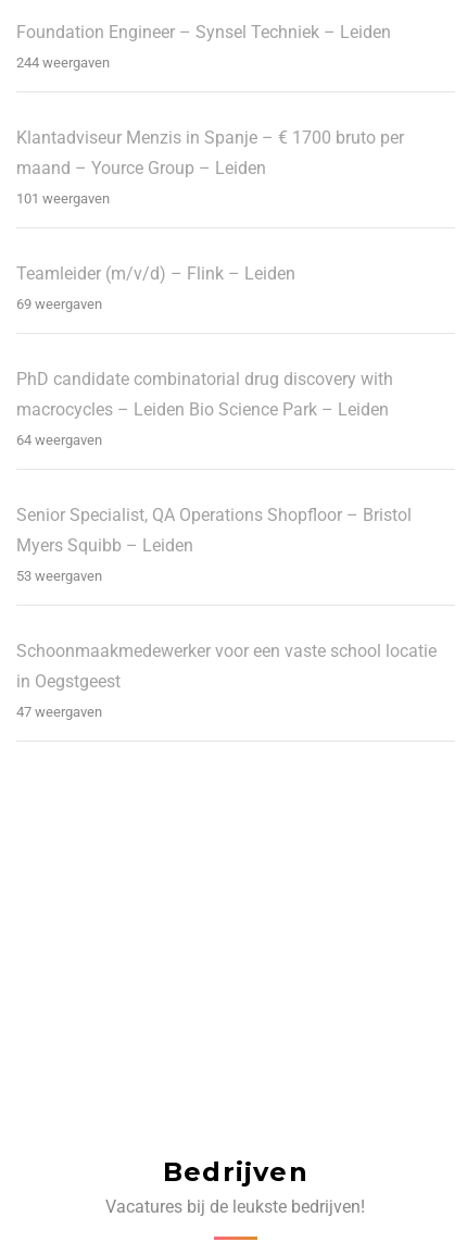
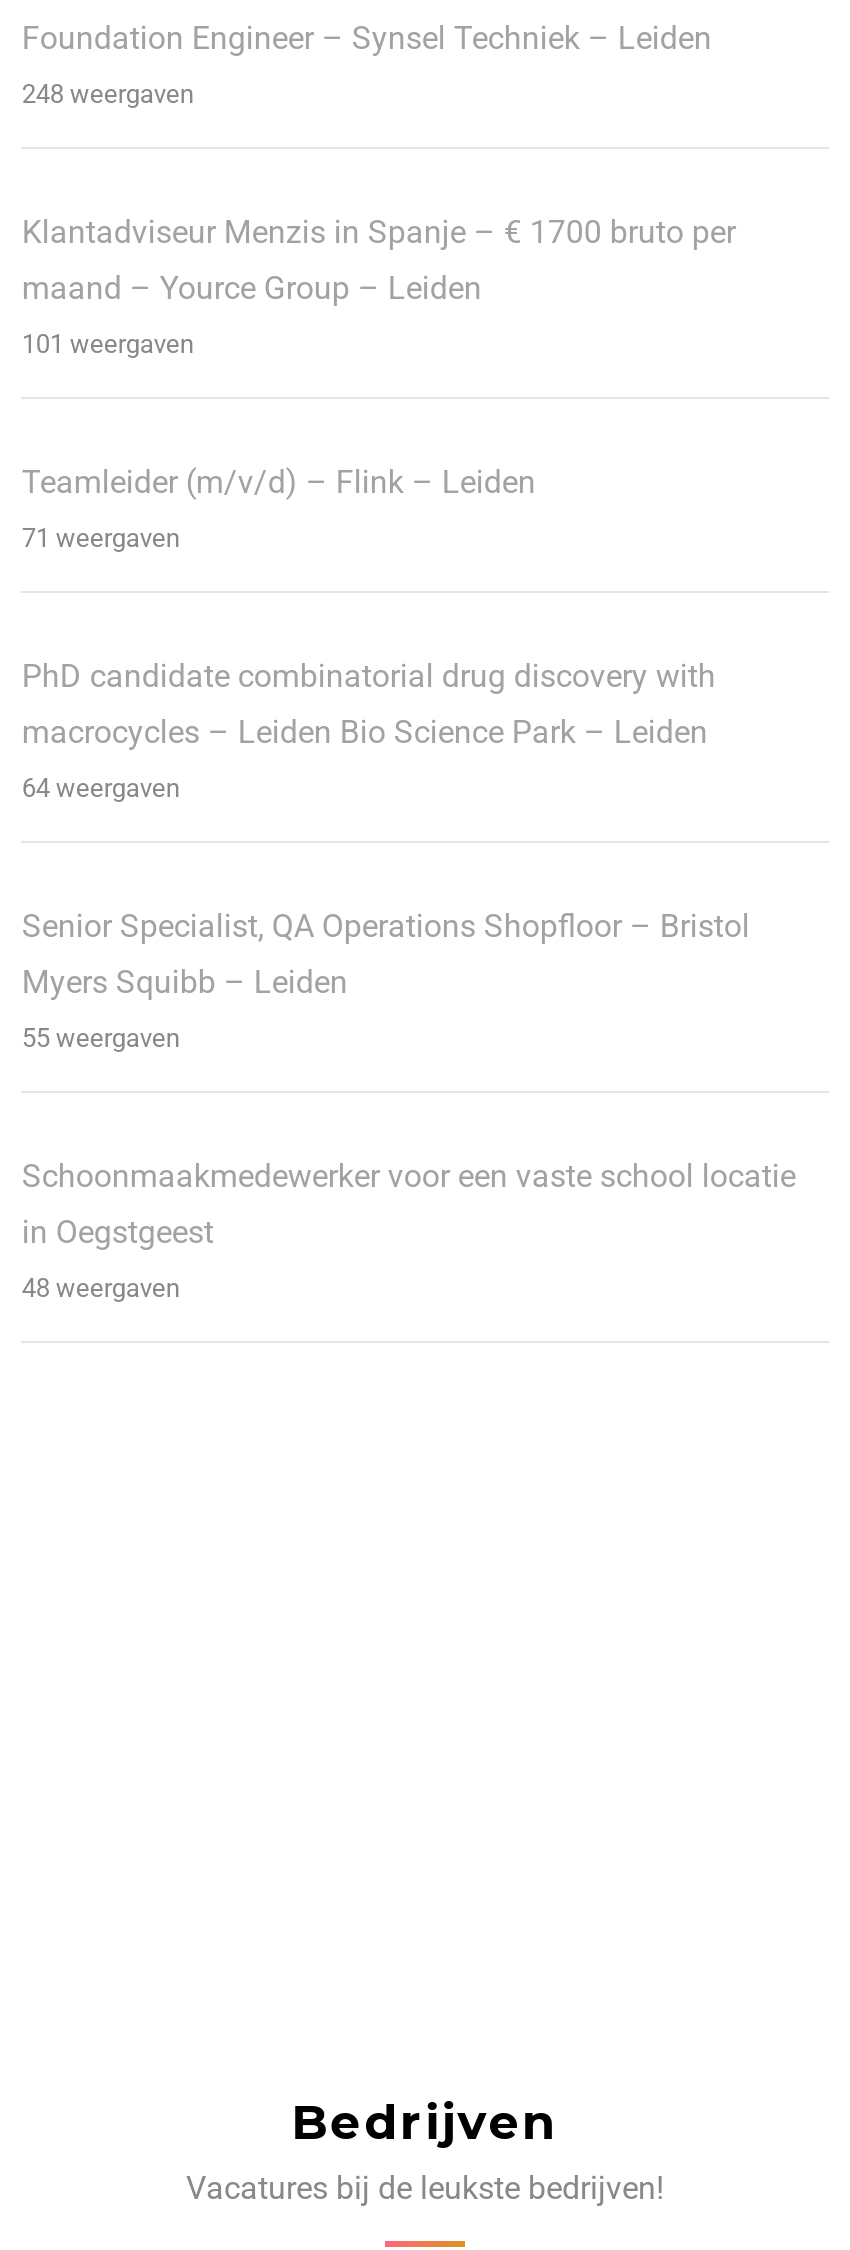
- 244 weergaven
+ 248 weergaven

- 69 weergaven
+ 71 weergaven

- 53 weergaven
+ 55 weergaven

- 47 weergaven
+ 48 weergaven
